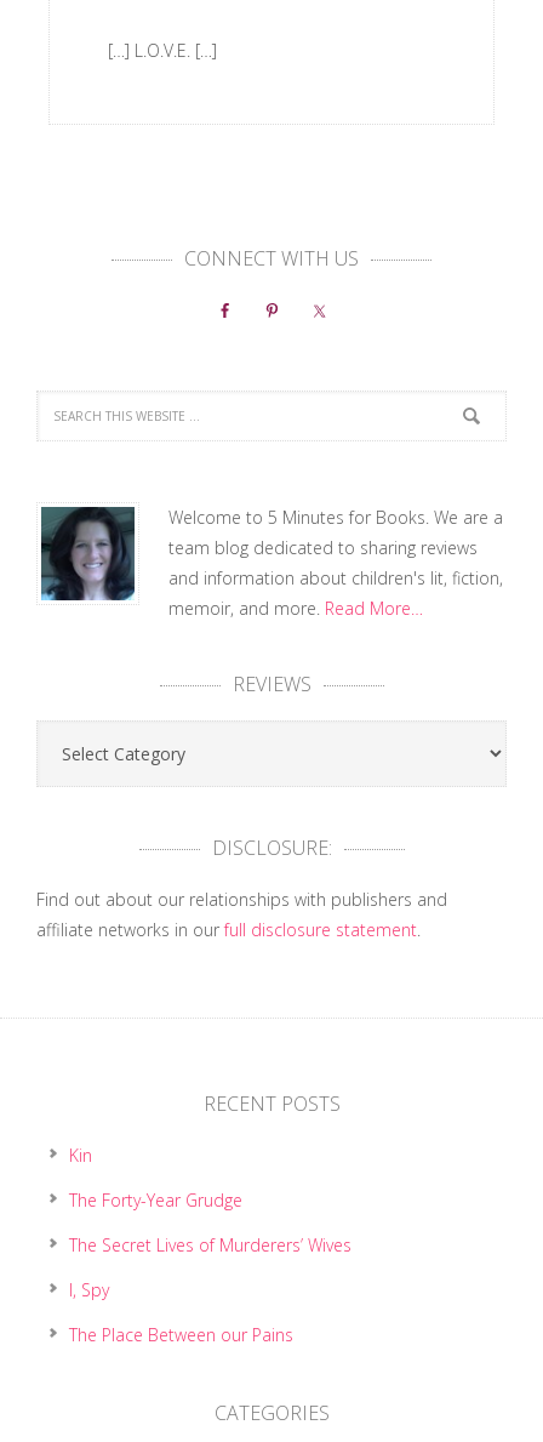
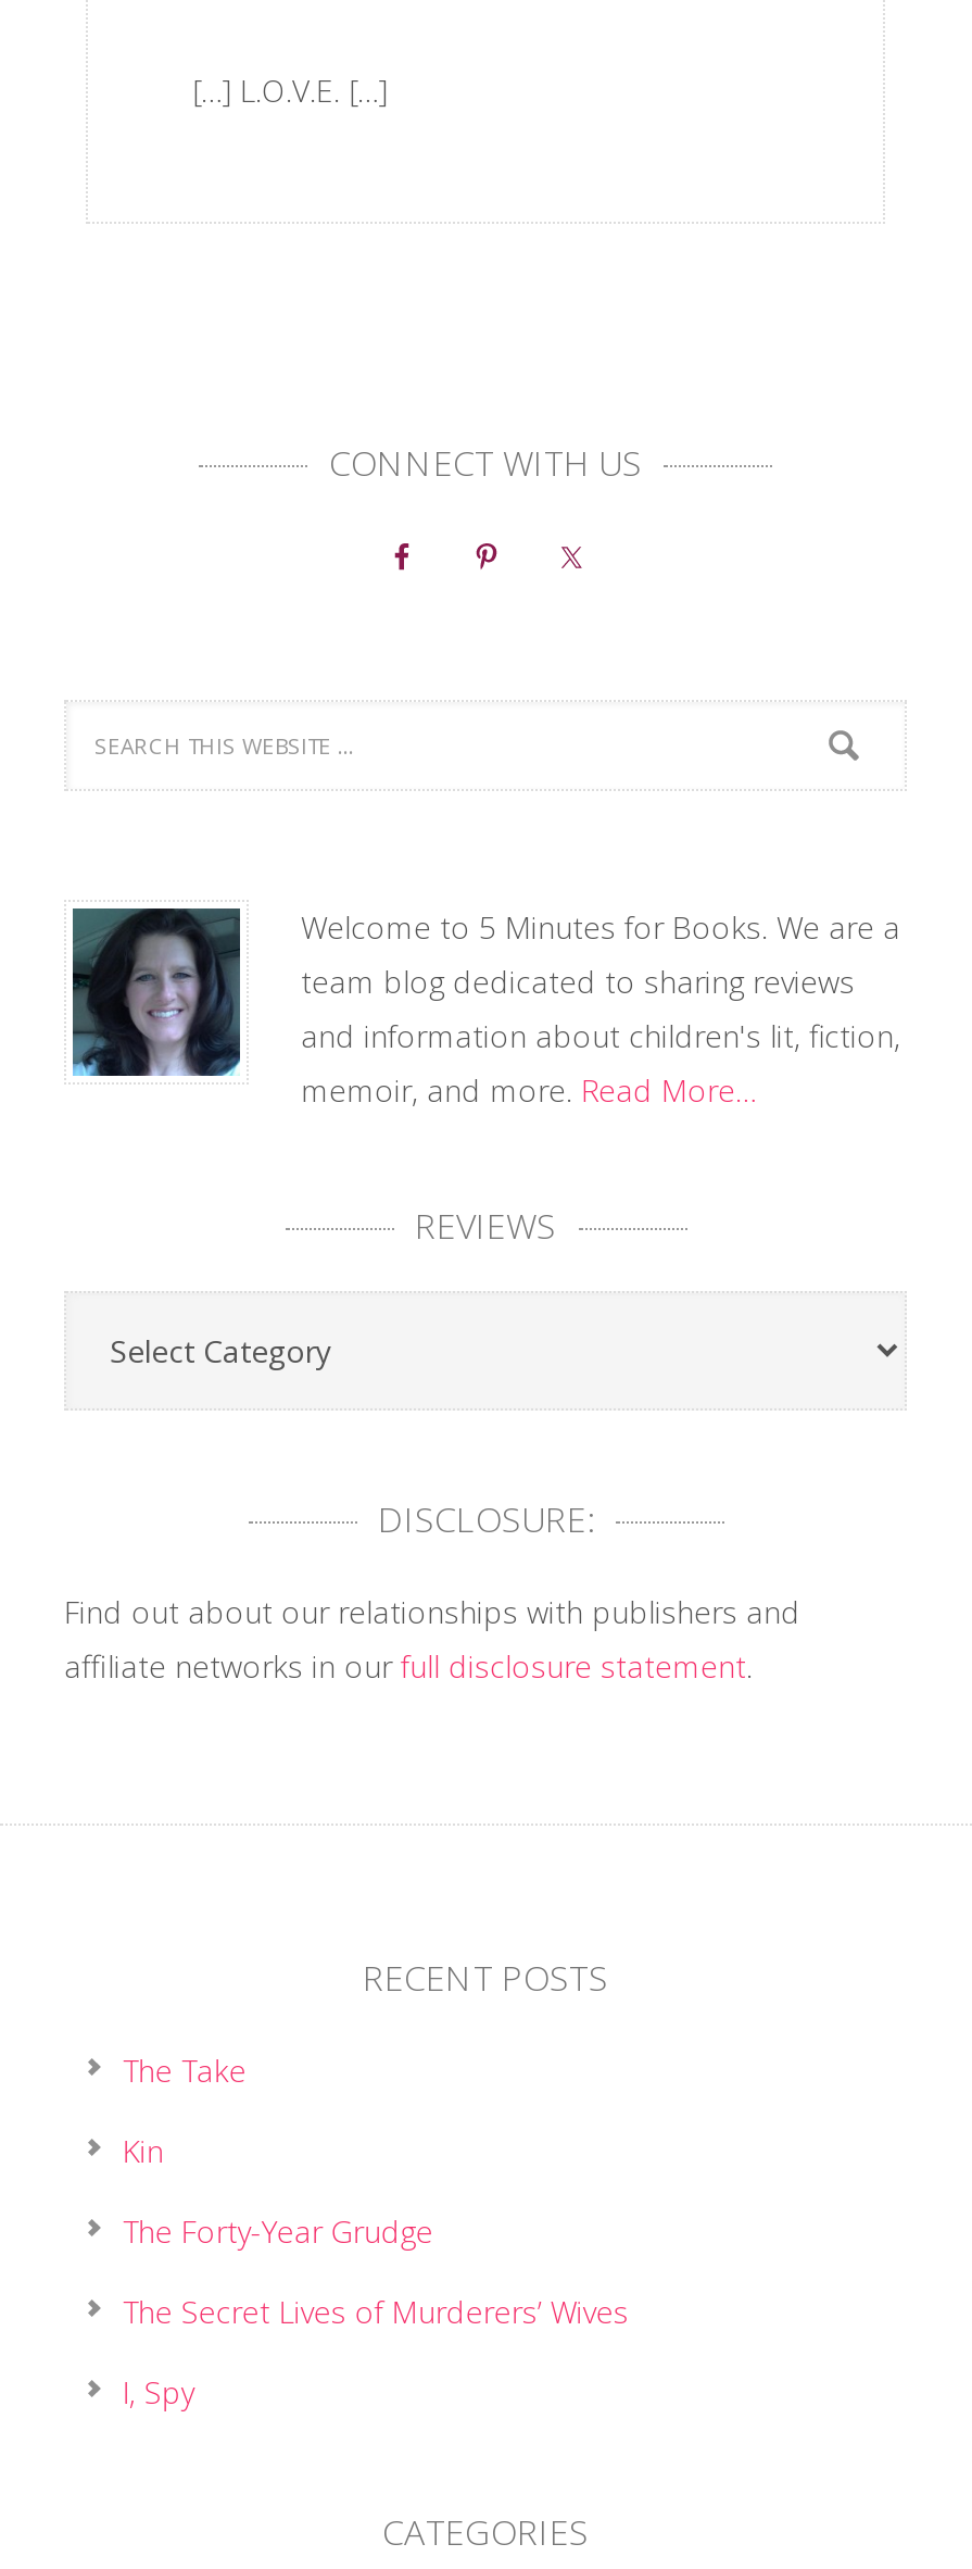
+ The Take

moved down: Kin | The Forty-Year Grudge | The Secret Lives of Murderers’ Wives | I, Spy

- The Place Between our Pains
